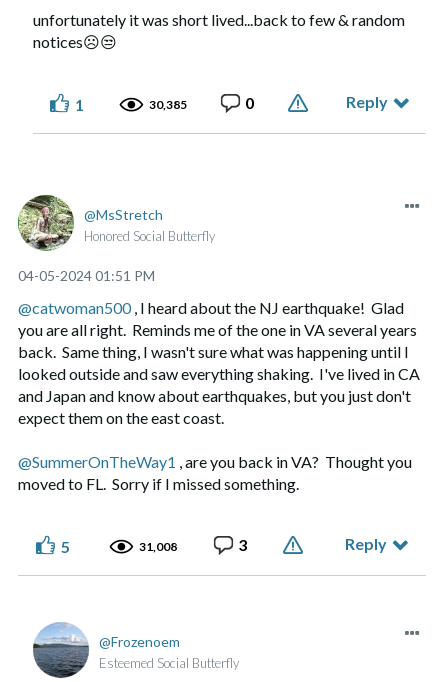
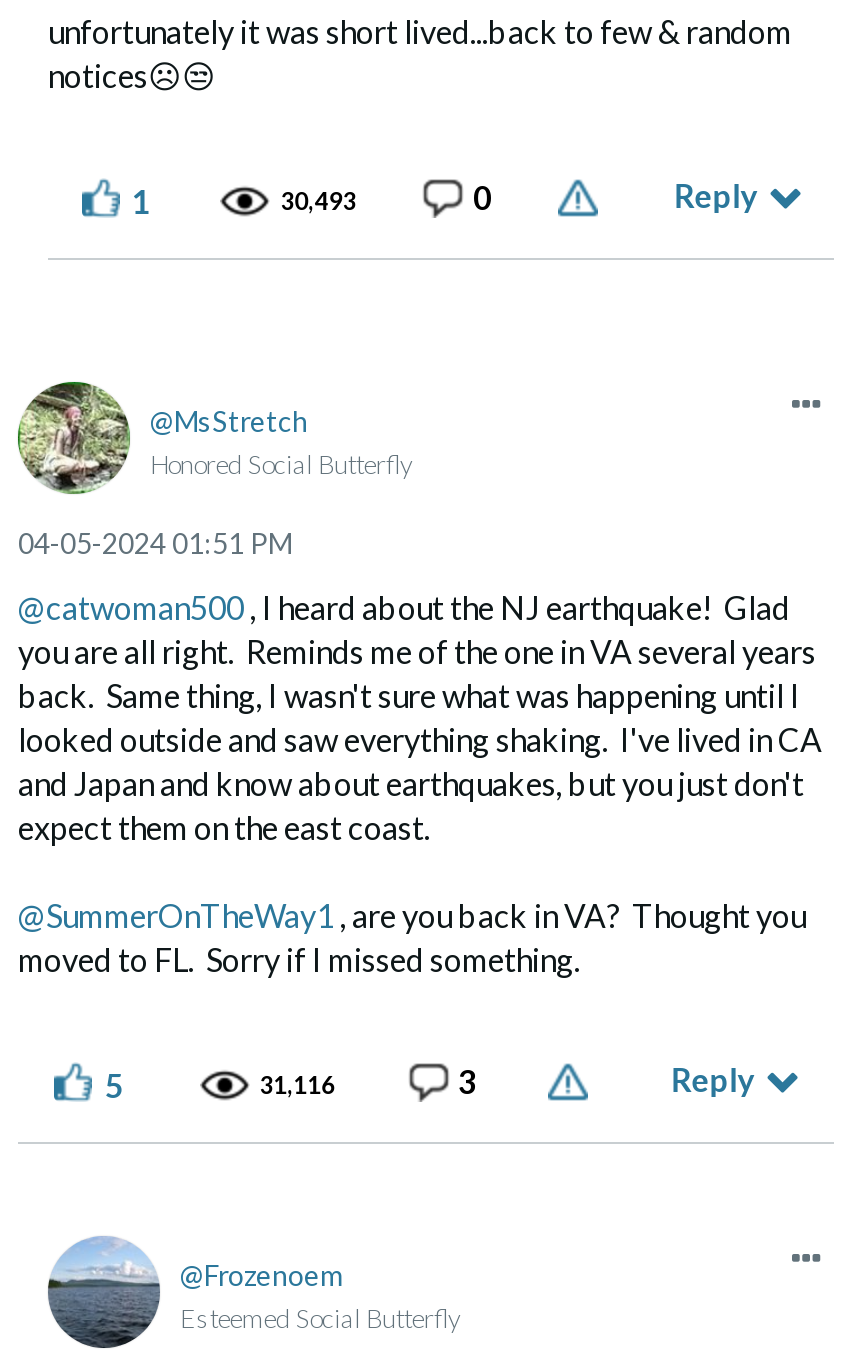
- 30,385
+ 30,493

- 31,008
+ 31,116
